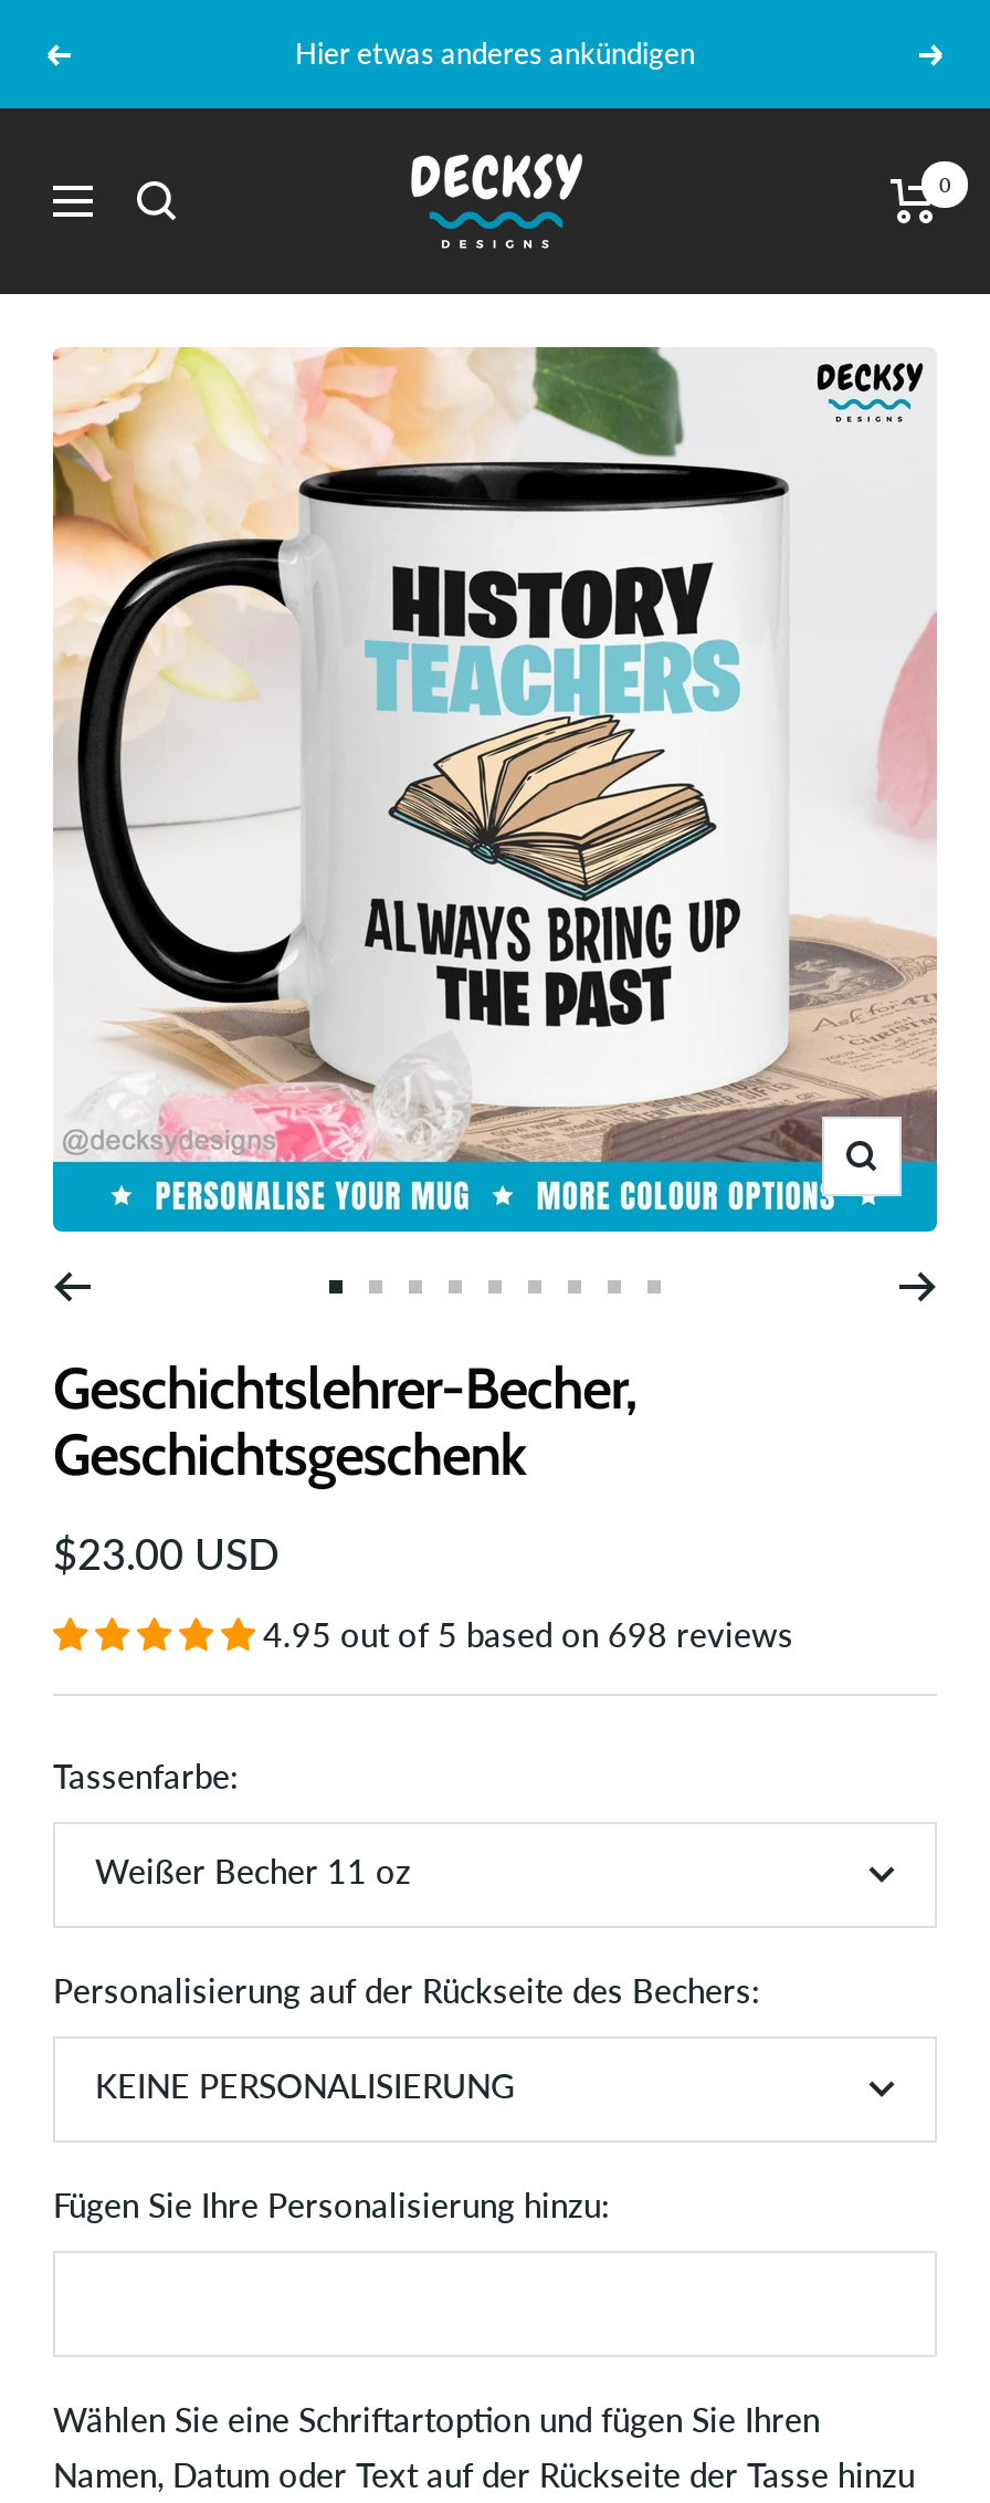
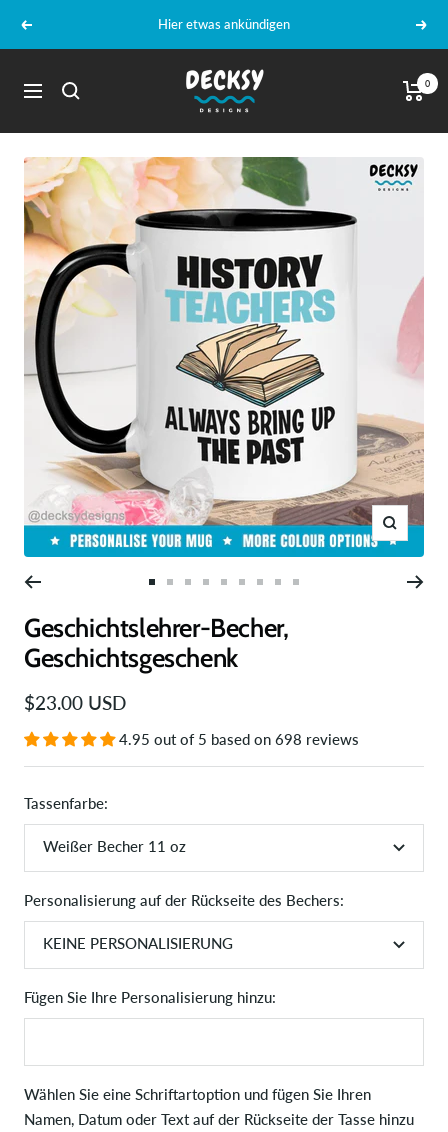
- Hier etwas anderes ankündigen
+ Hier etwas ankündigen
